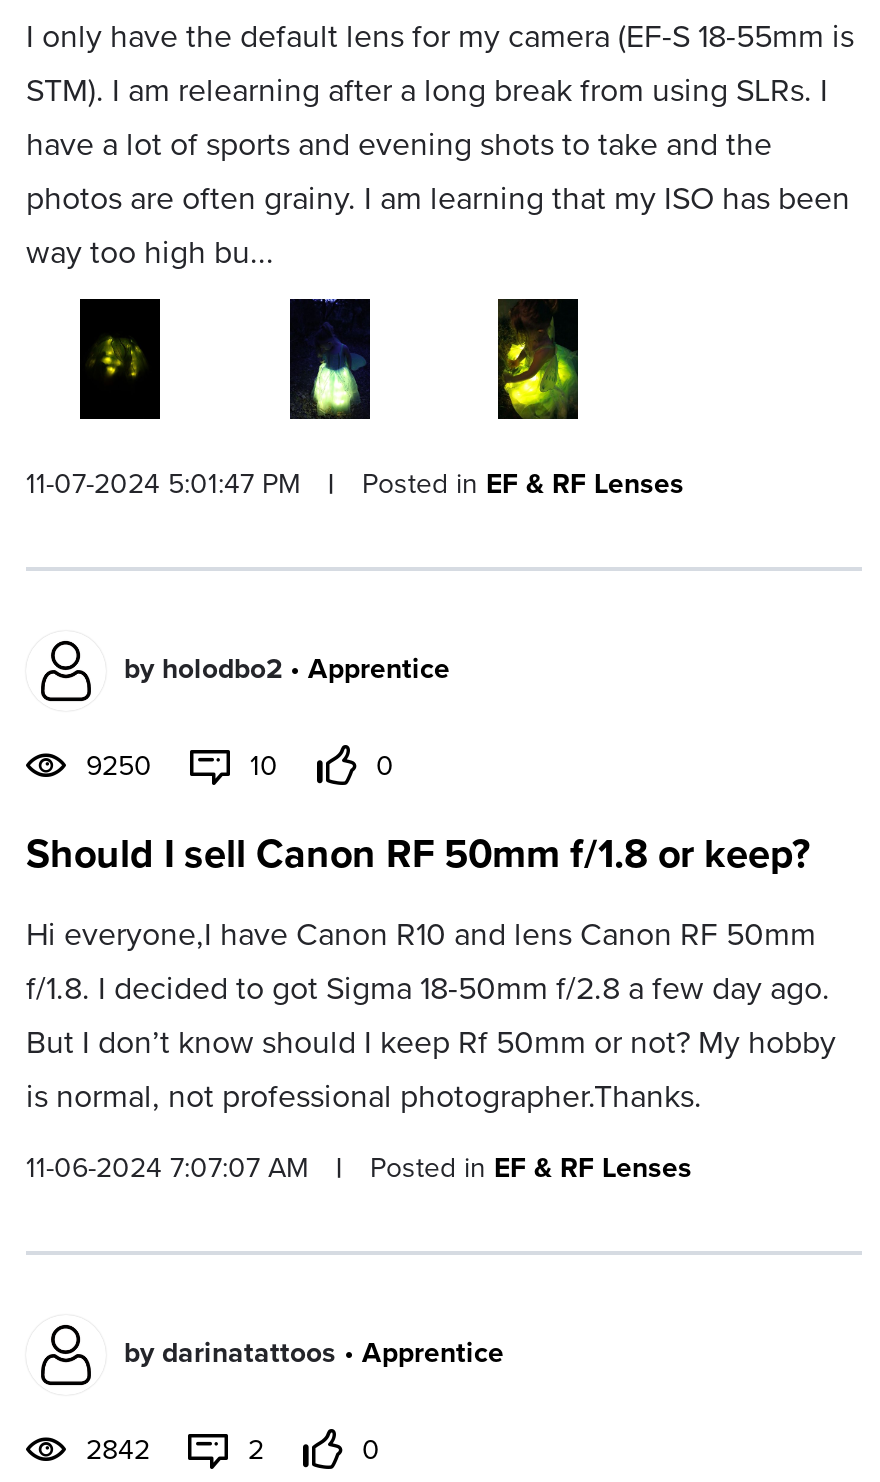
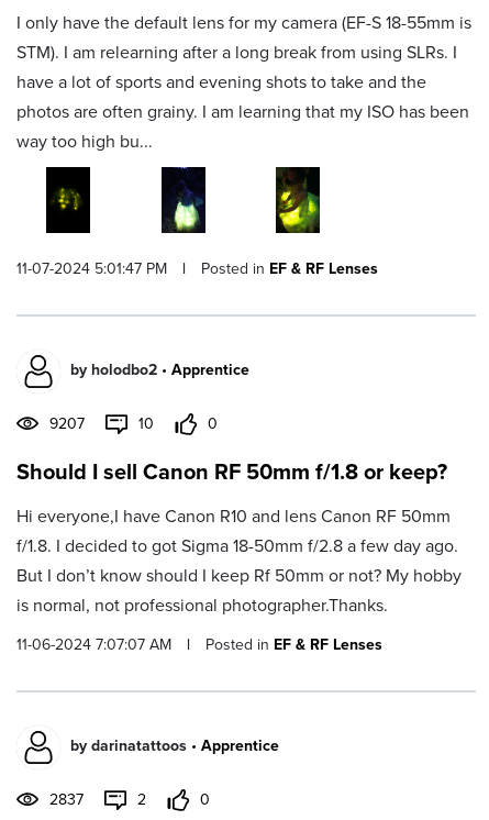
- 9250
+ 9207

- 2842
+ 2837
